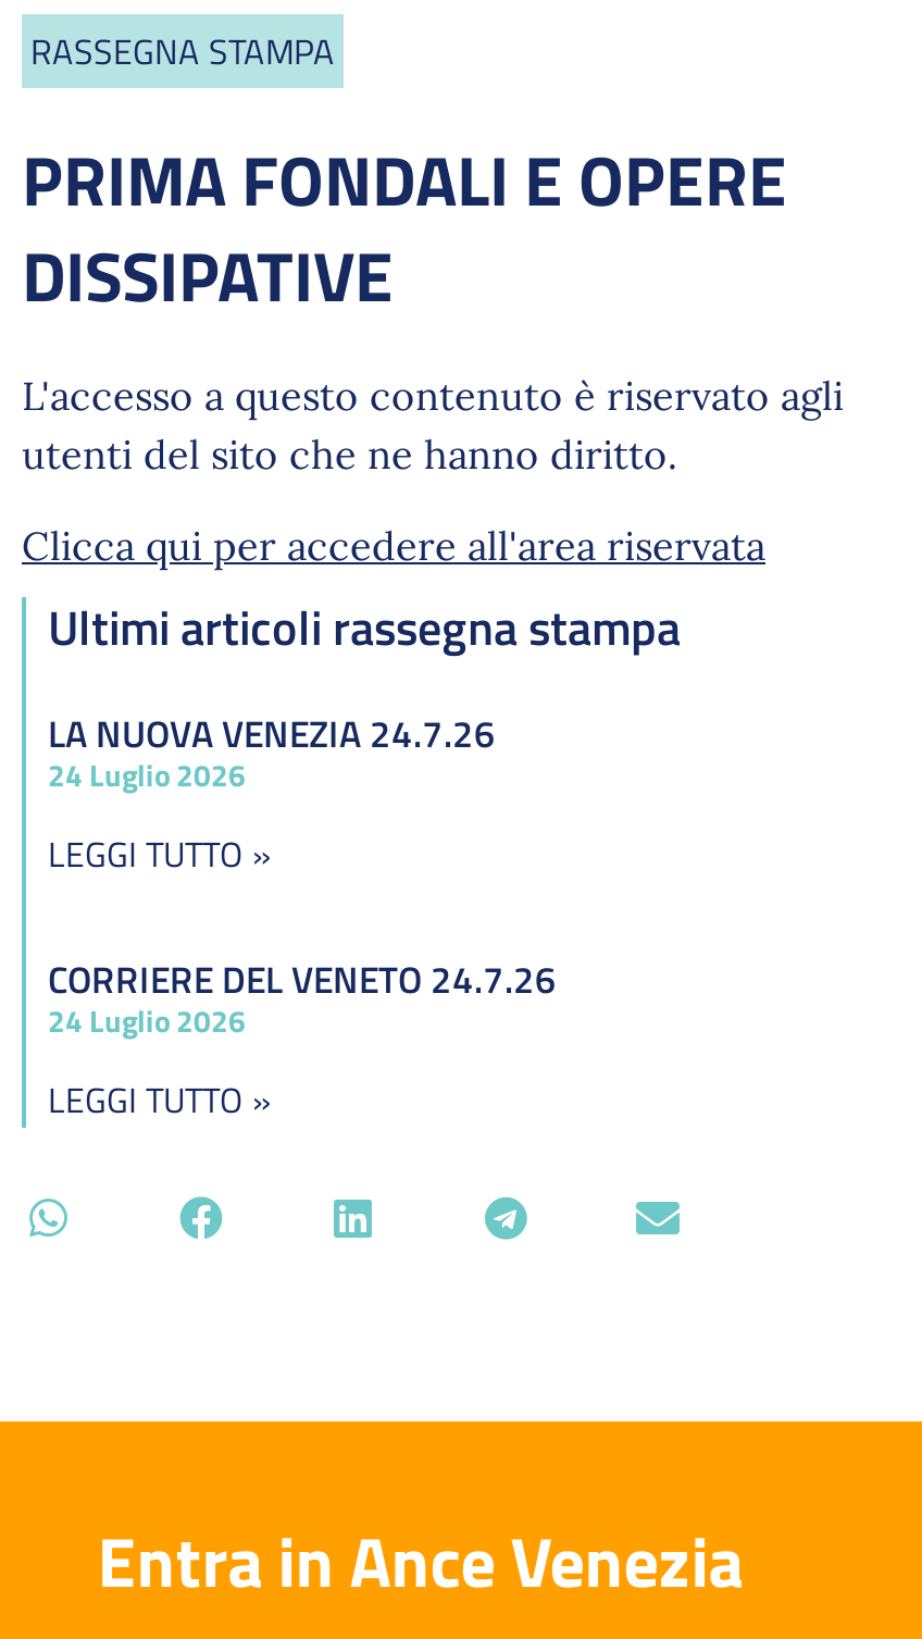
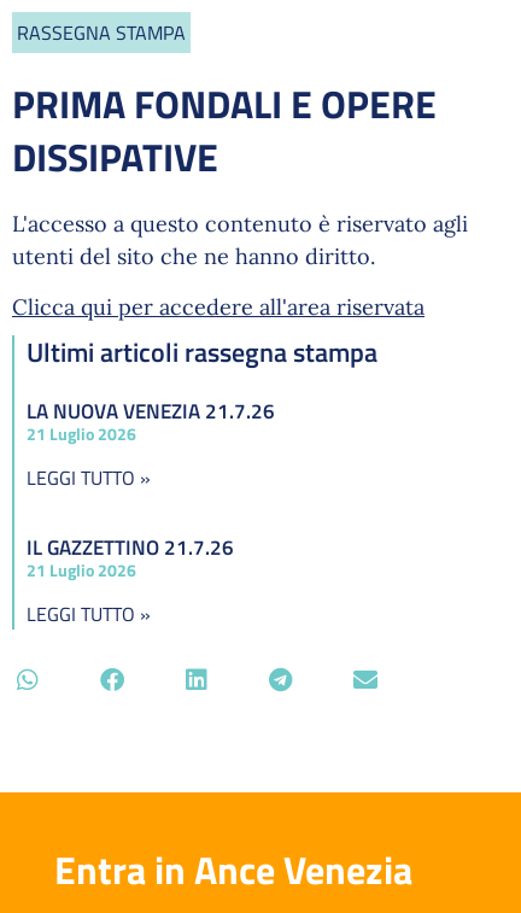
- LA NUOVA VENEZIA 24.7.26
+ LA NUOVA VENEZIA 21.7.26

- 24 Luglio 2026
+ 21 Luglio 2026

- CORRIERE DEL VENETO 24.7.26
- 24 Luglio 2026
+ IL GAZZETTINO 21.7.26
+ 21 Luglio 2026
